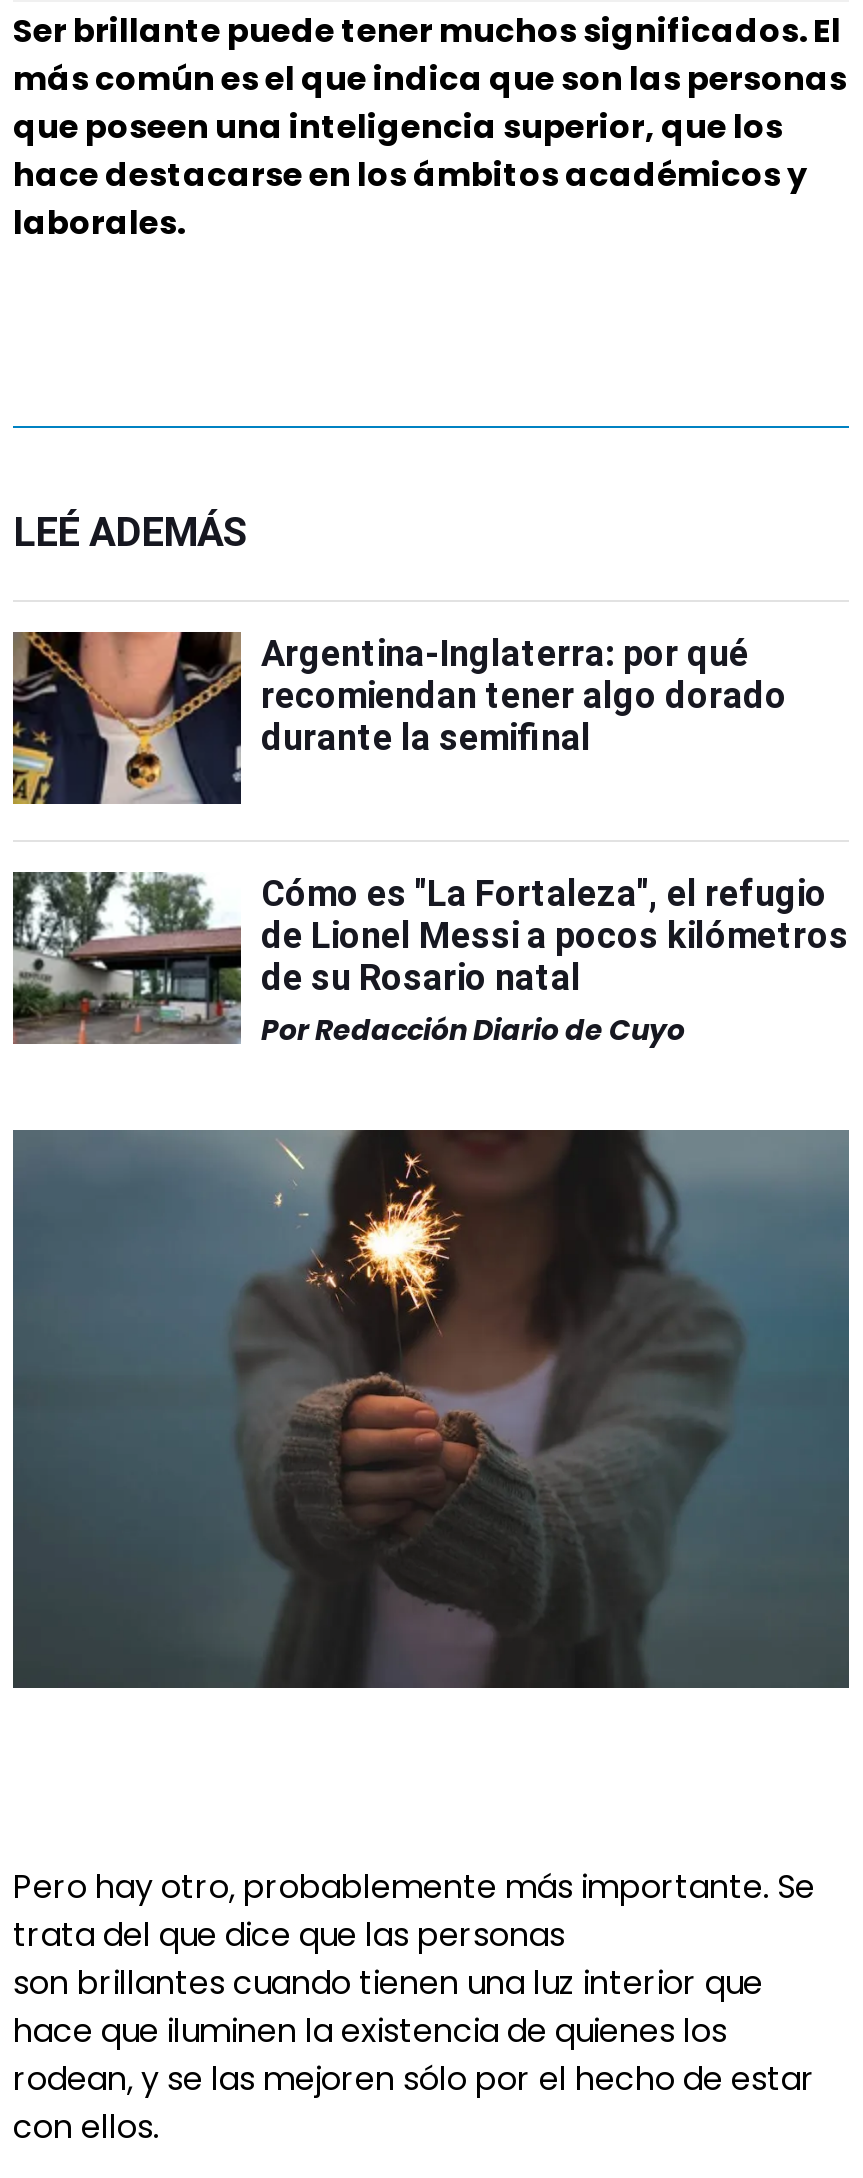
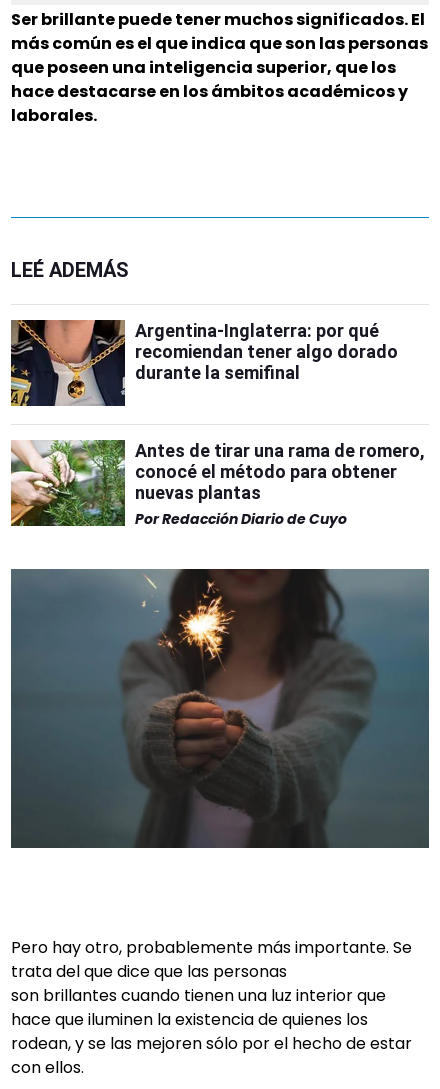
- [image]
- Cómo es "La Fortaleza", el refugio
- de Lionel Messi a pocos kilómetros
- de su Rosario natal
+ [image]
+ Antes de tirar una rama de romero,
+ conocé el método para obtener
+ nuevas plantas
